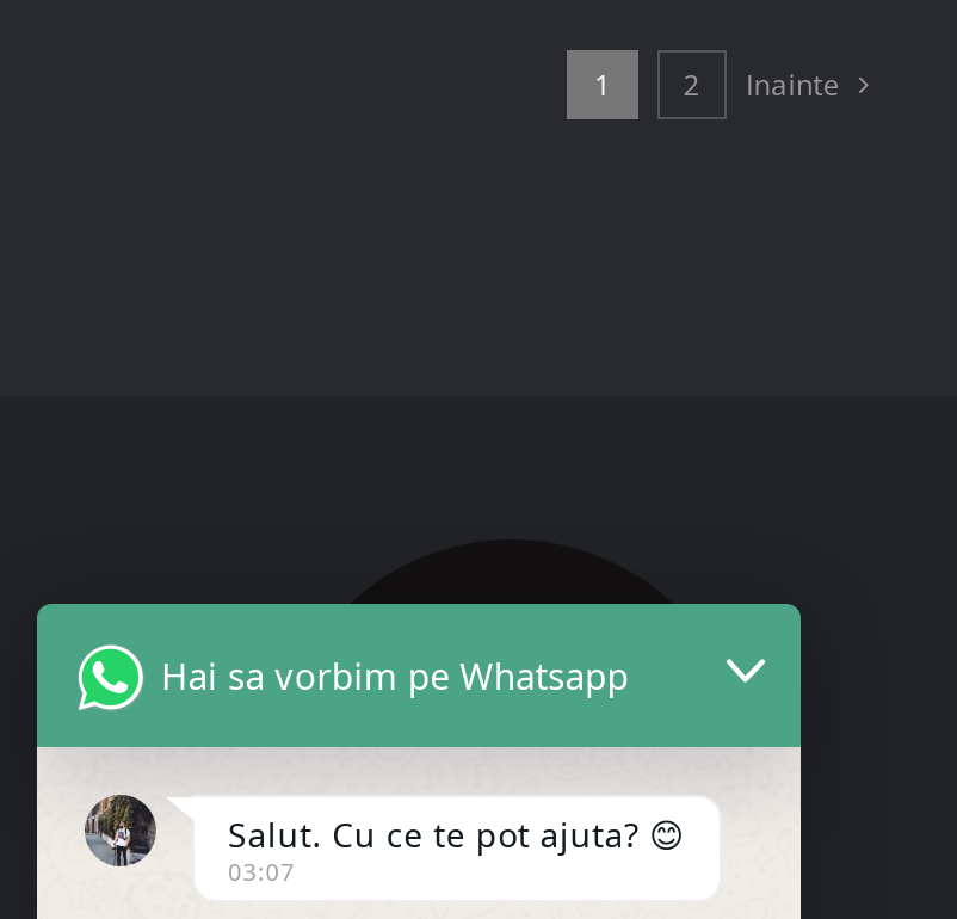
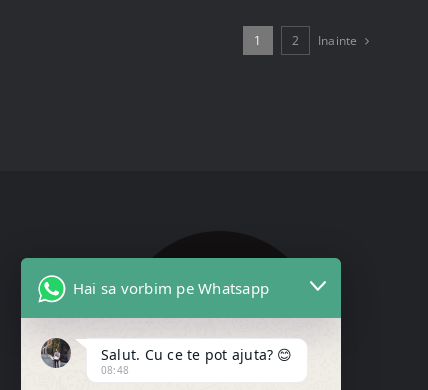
- 03:07
+ 08:48
